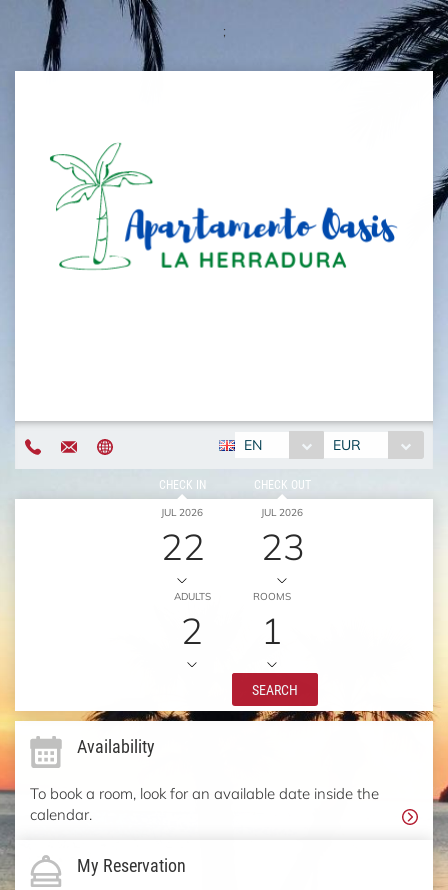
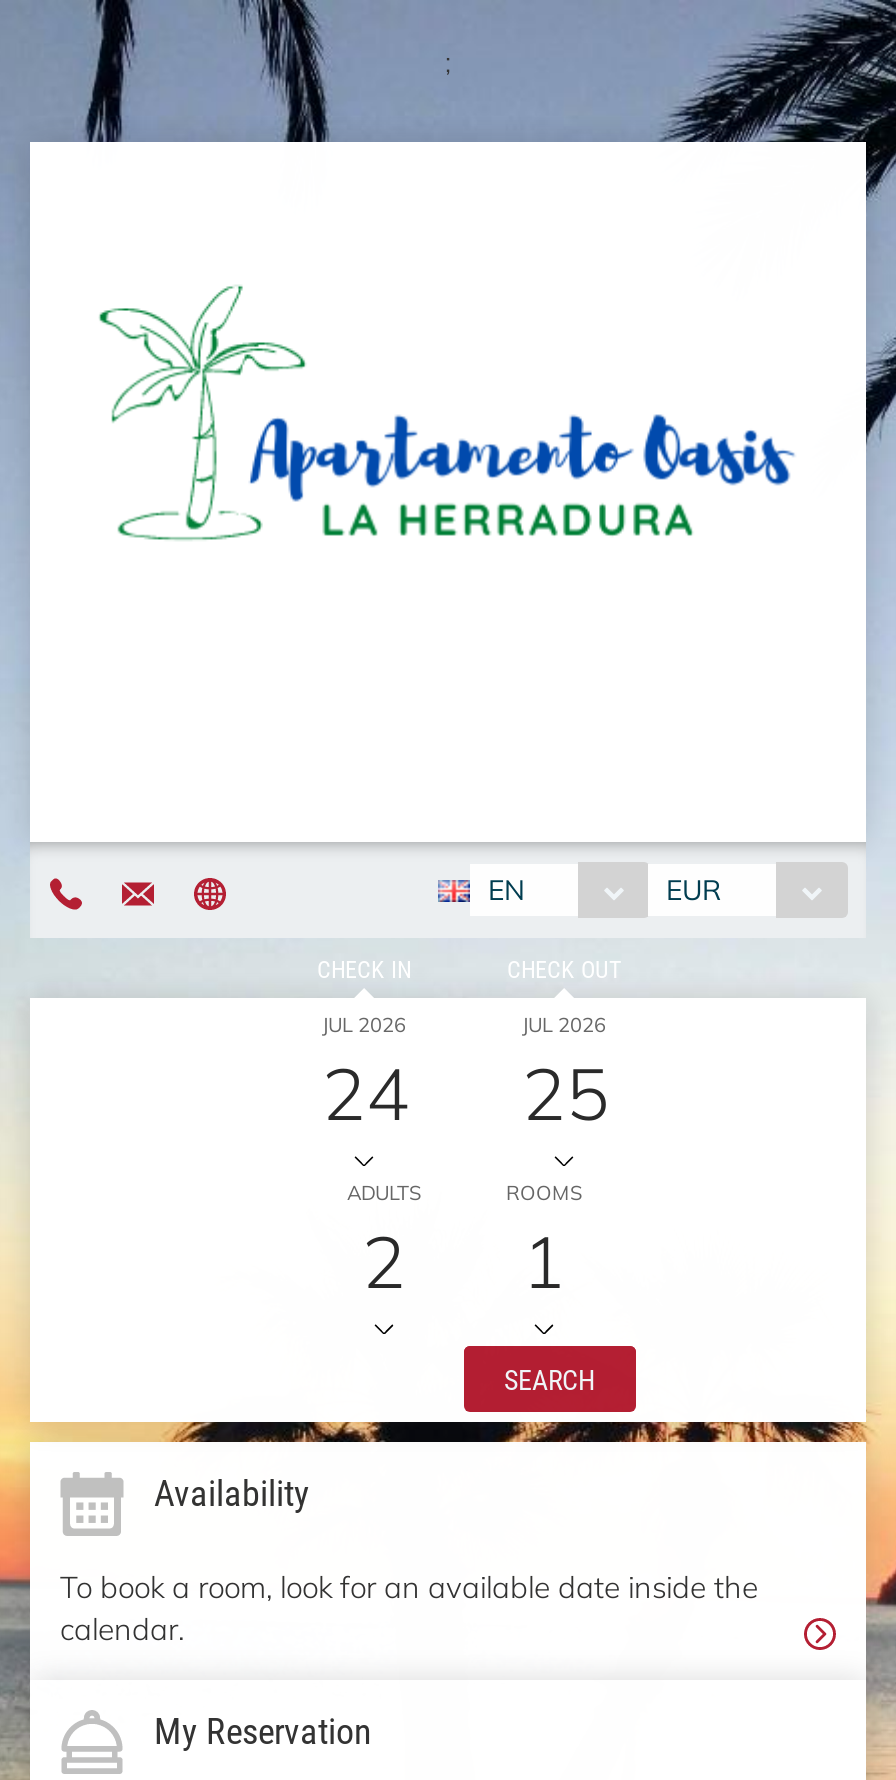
- 22
+ 24

- 23
+ 25
